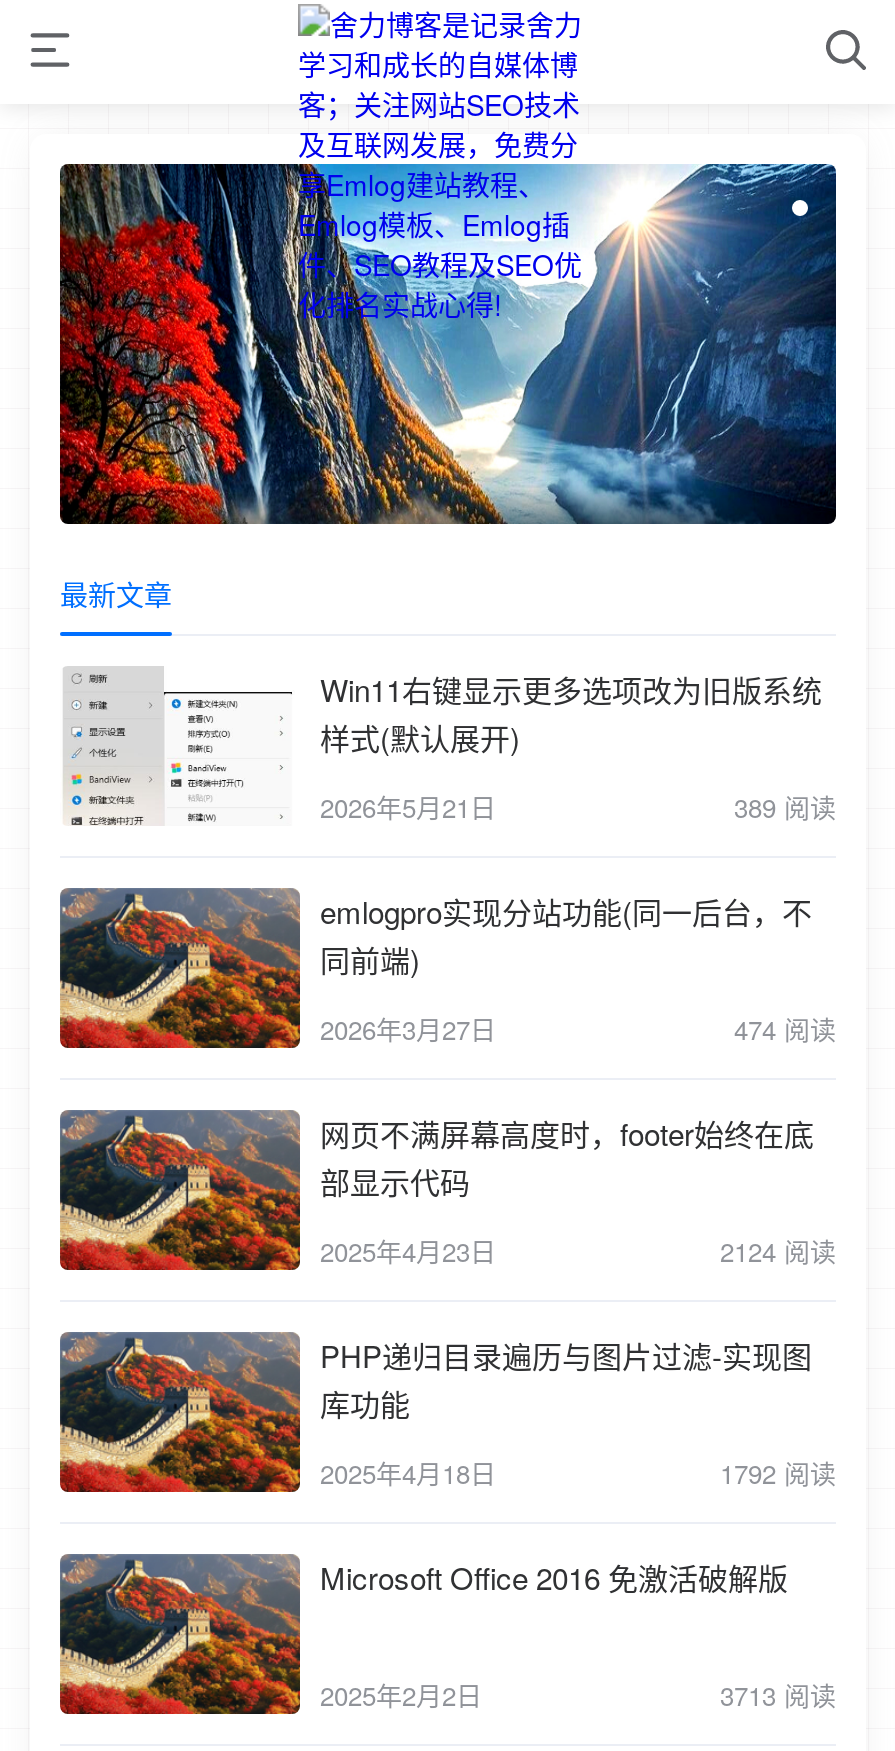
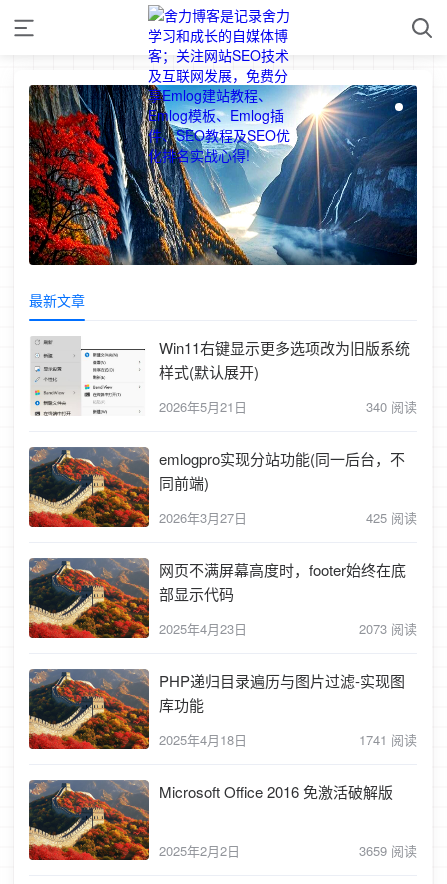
- 389 阅读
+ 340 阅读

- 474 阅读
+ 425 阅读

- 2124 阅读
+ 2073 阅读

- 1792 阅读
+ 1741 阅读

- 3713 阅读
+ 3659 阅读
